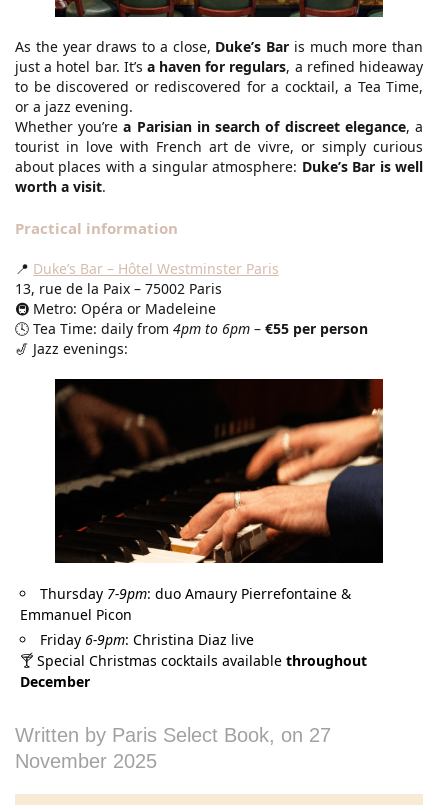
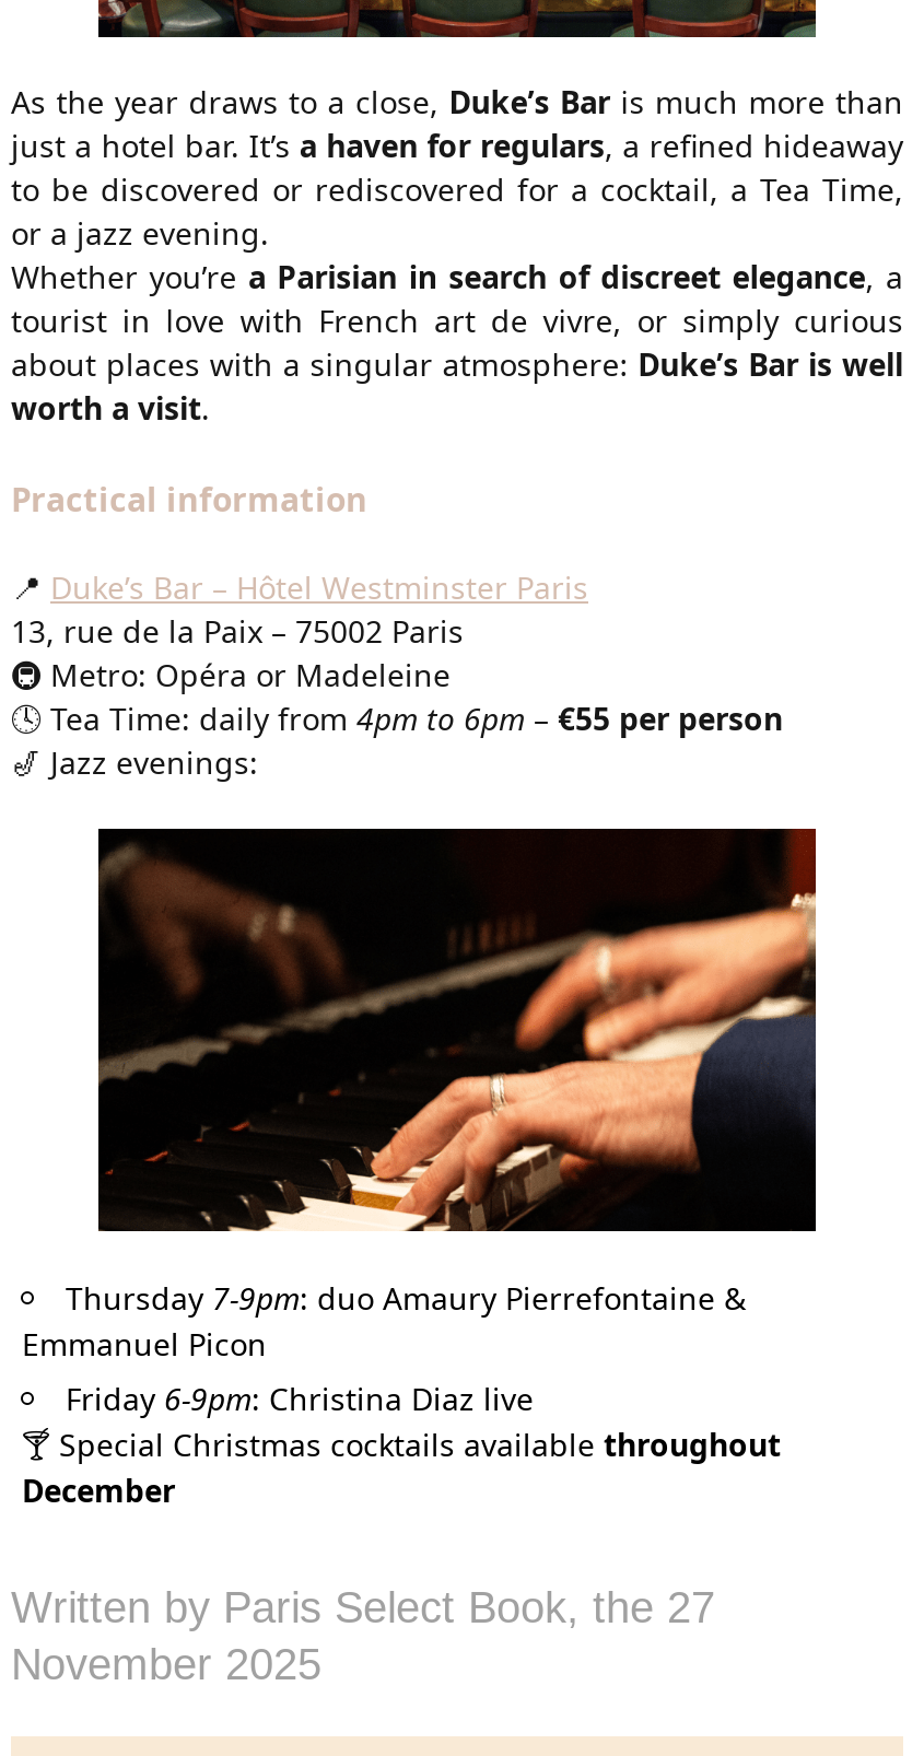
- Written by Paris Select Book, on 27
+ Written by Paris Select Book, the 27
